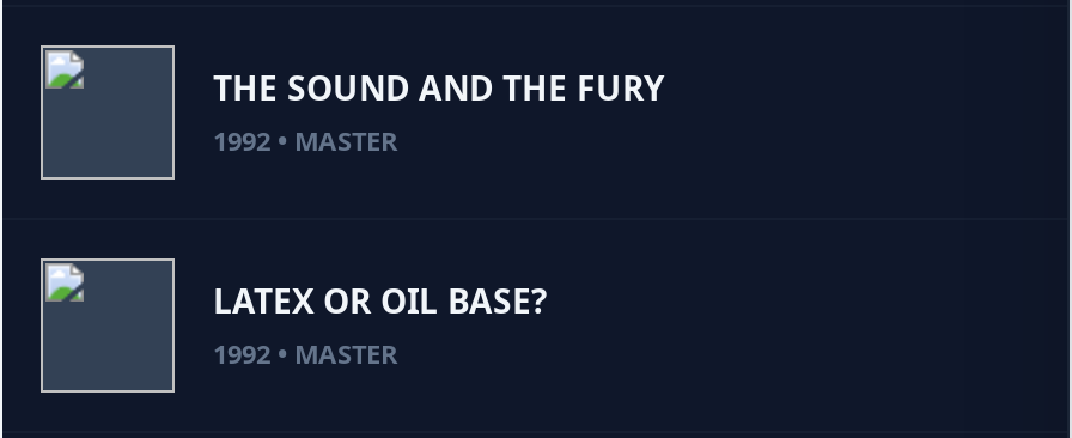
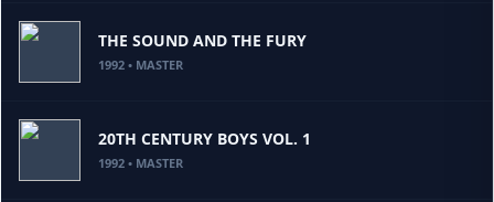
- LATEX OR OIL BASE?
+ 20TH CENTURY BOYS VOL. 1
